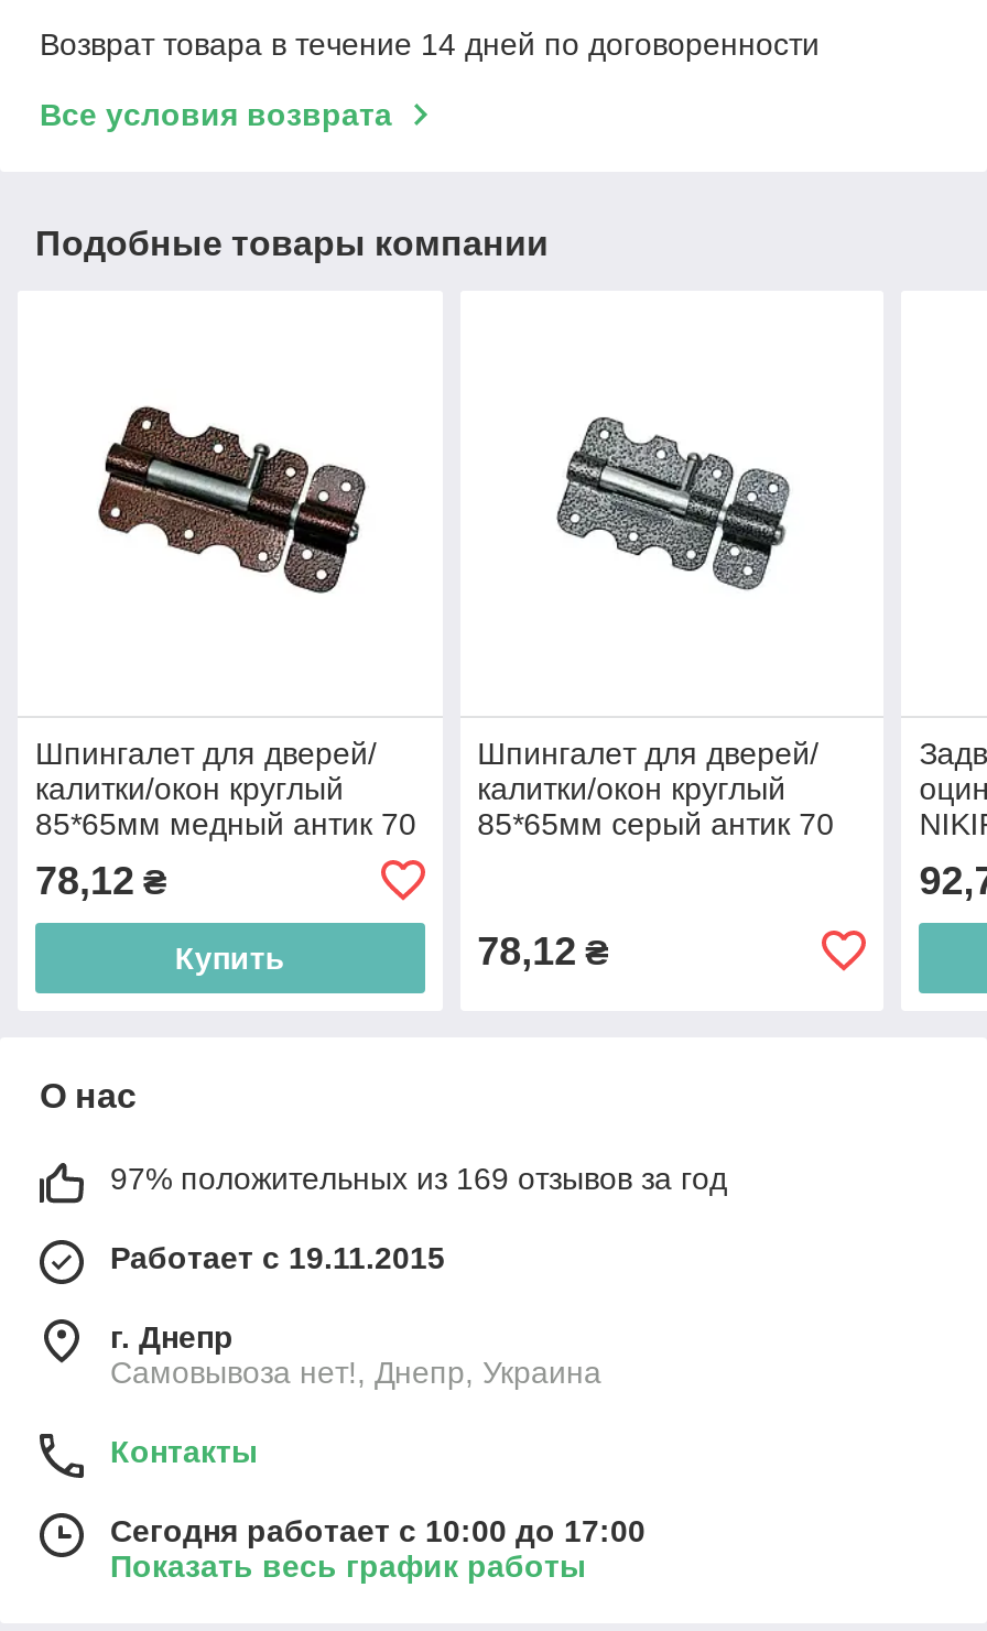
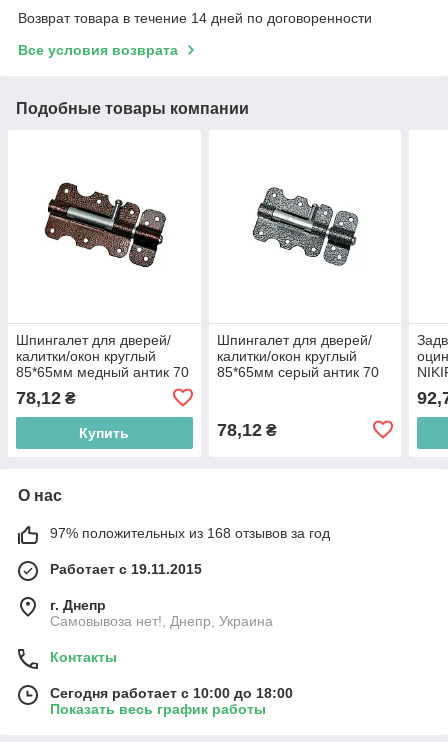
- 97% положительных из 169 отзывов за год
+ 97% положительных из 168 отзывов за год

- Сегодня работает с 10:00 до 17:00
+ Сегодня работает с 10:00 до 18:00
